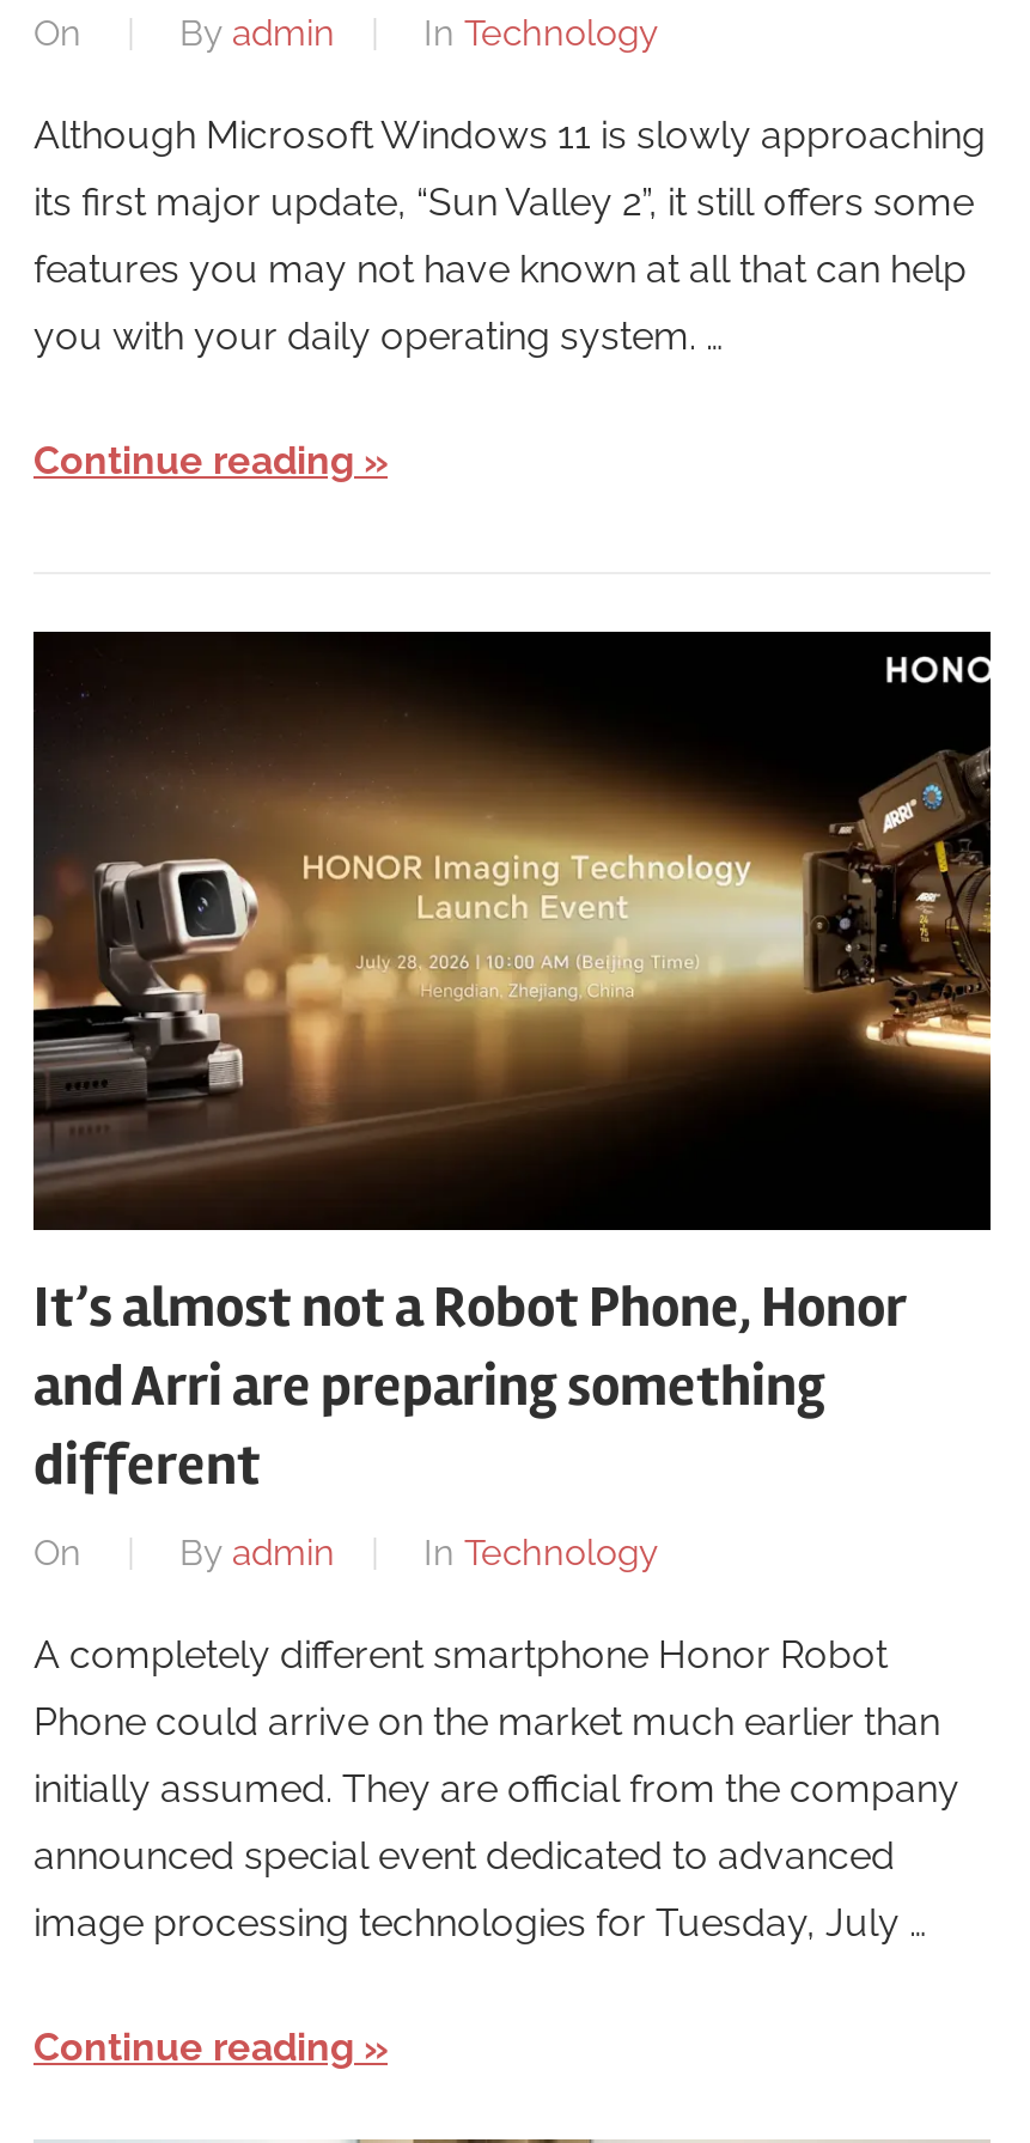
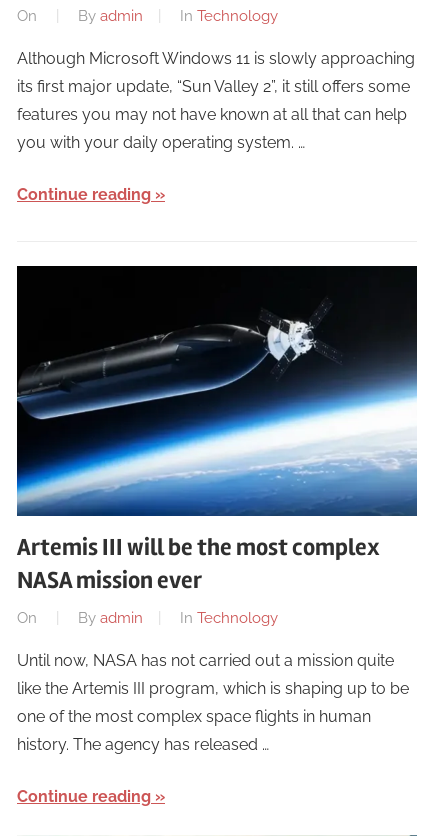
- [image]
- It’s almost not a Robot Phone, Honor
- and Arri are preparing something
- different
+ [image]
+ Artemis III will be the most complex
+ NASA mission ever

- A completely different smartphone Honor Robot
- Phone could arrive on the market much earlier than
- initially assumed. They are official from the company
- announced special event dedicated to advanced
- image processing technologies for Tuesday, July …
+ Until now, NASA has not carried out a mission quite
+ like the Artemis III program, which is shaping up to be
+ one of the most complex space flights in human
+ history. The agency has released …
